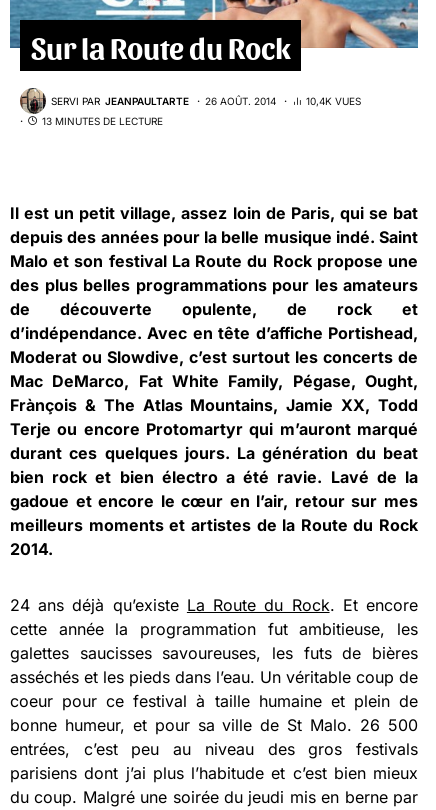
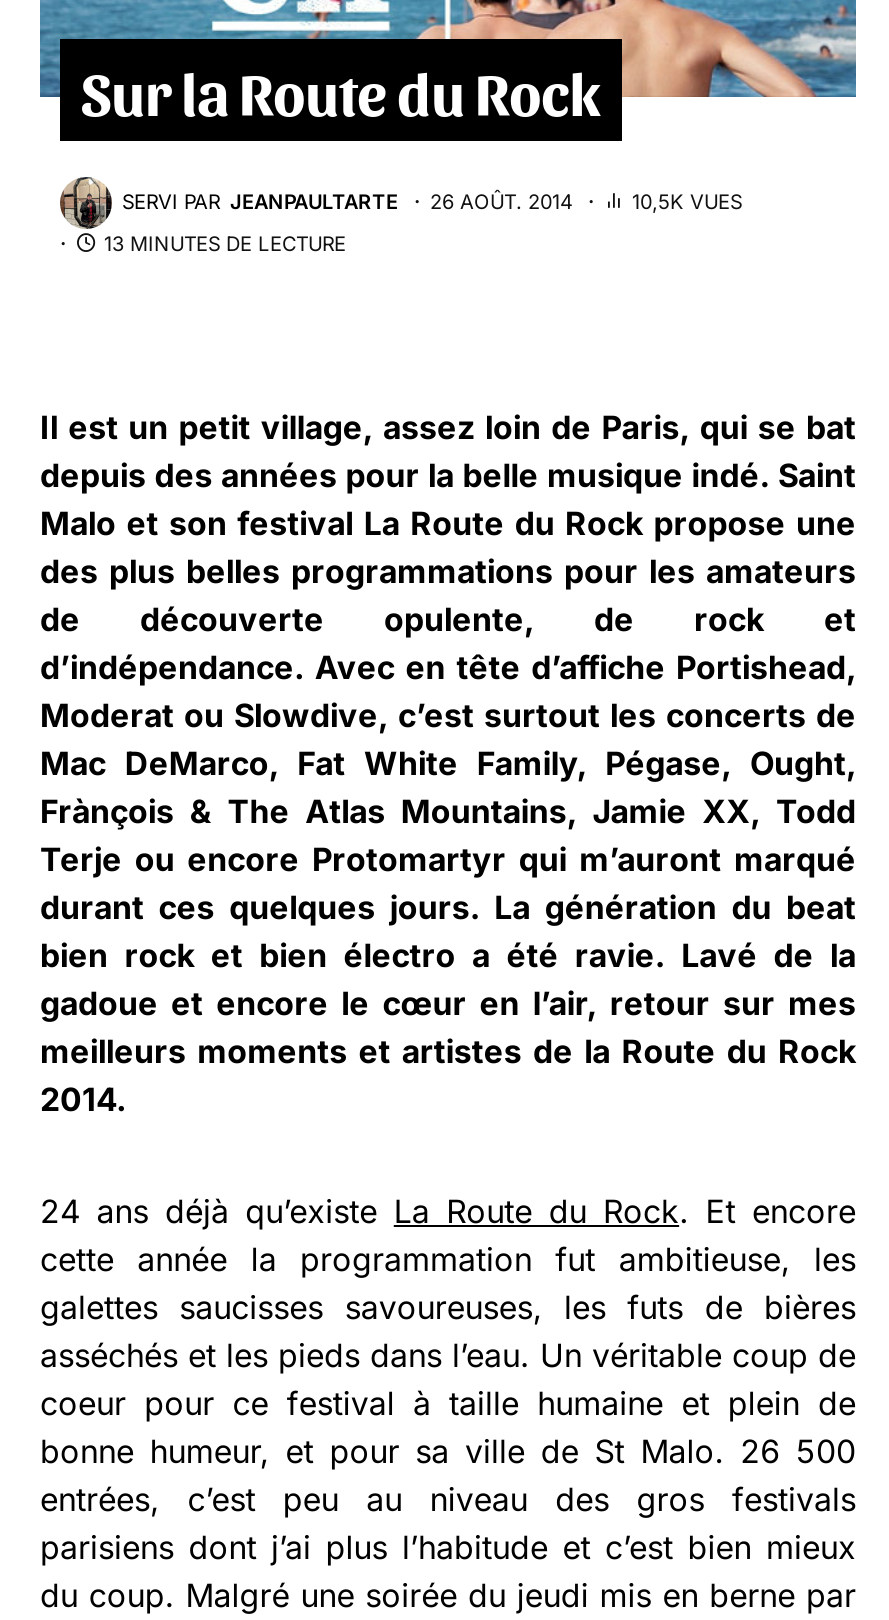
- 10,4K VUES
+ 10,5K VUES
